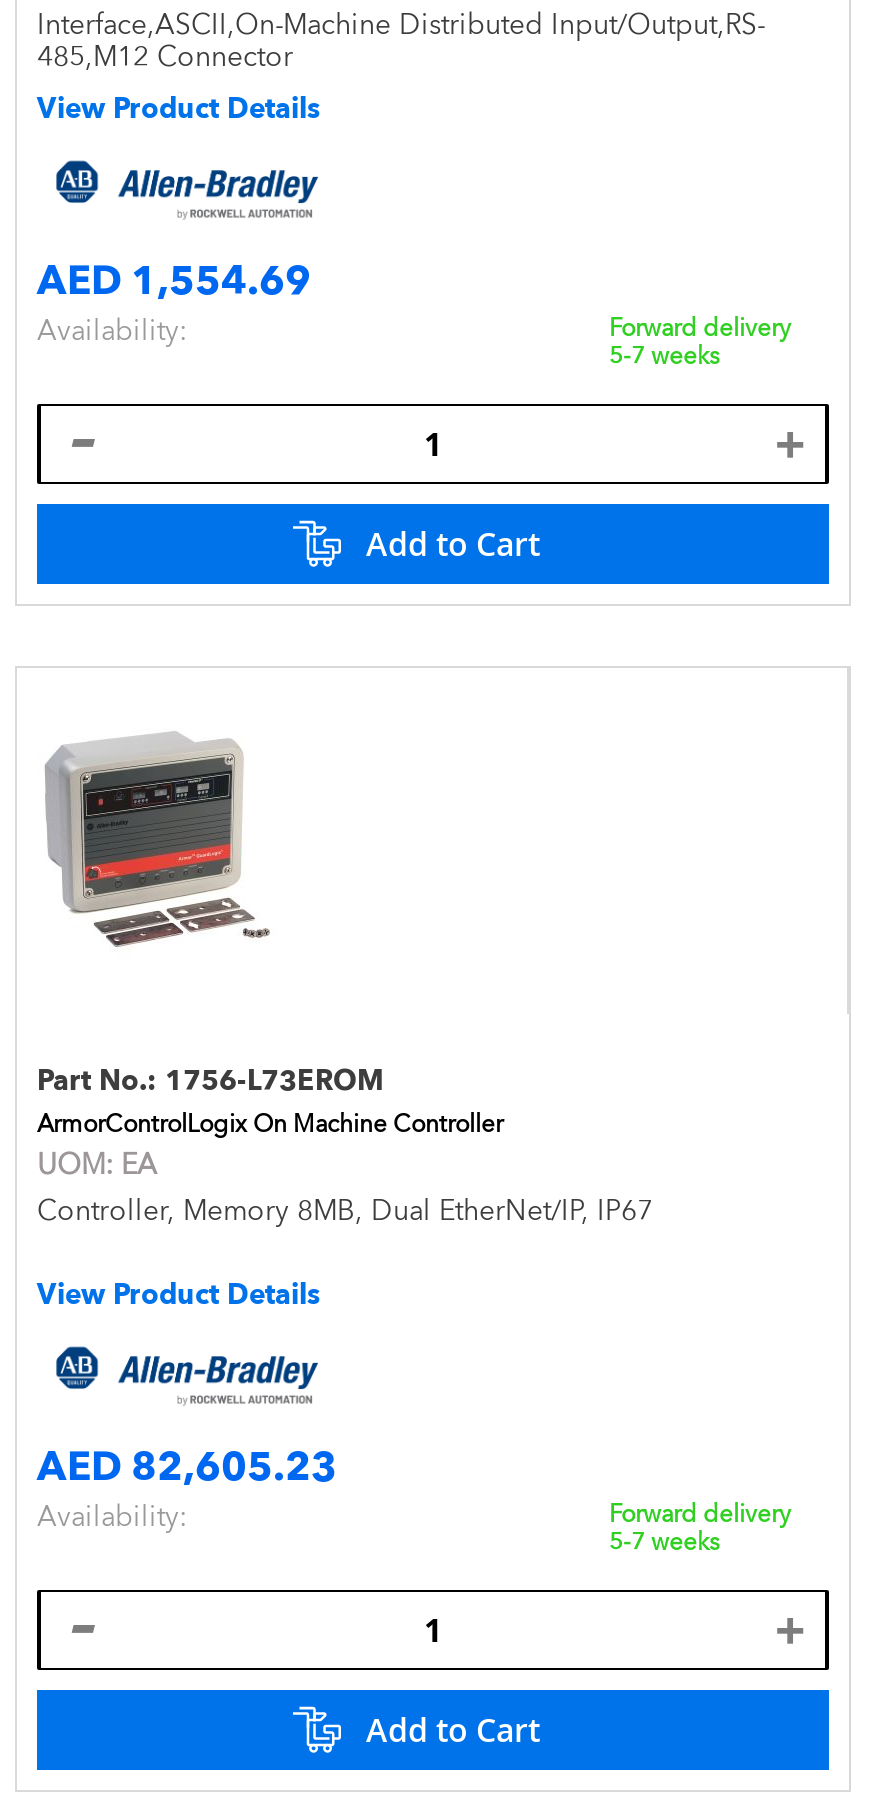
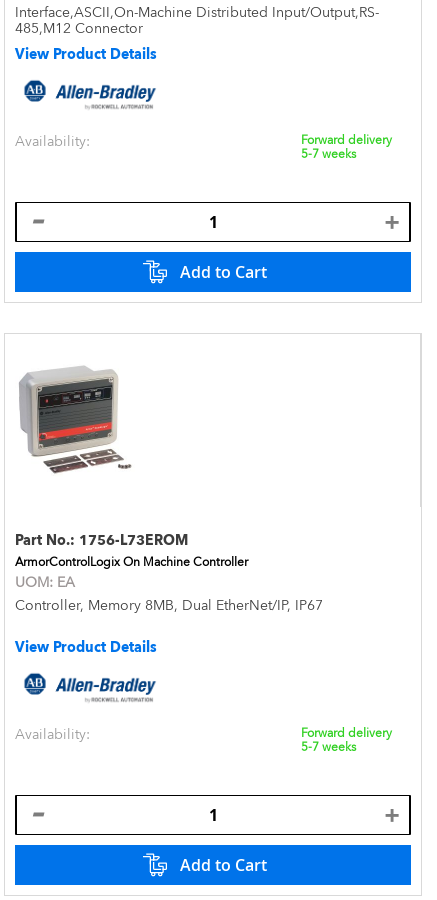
- AED 1,554.69

moved up: Availability: | Forward delivery | 5-7 weeks

- AED 82,605.23

moved up: Availability: | Forward delivery | 5-7 weeks
